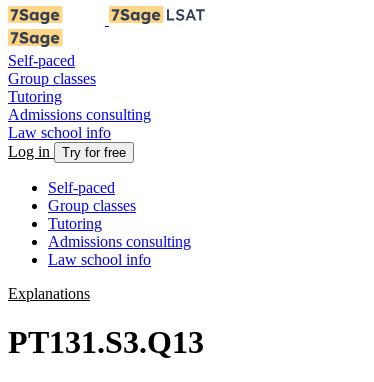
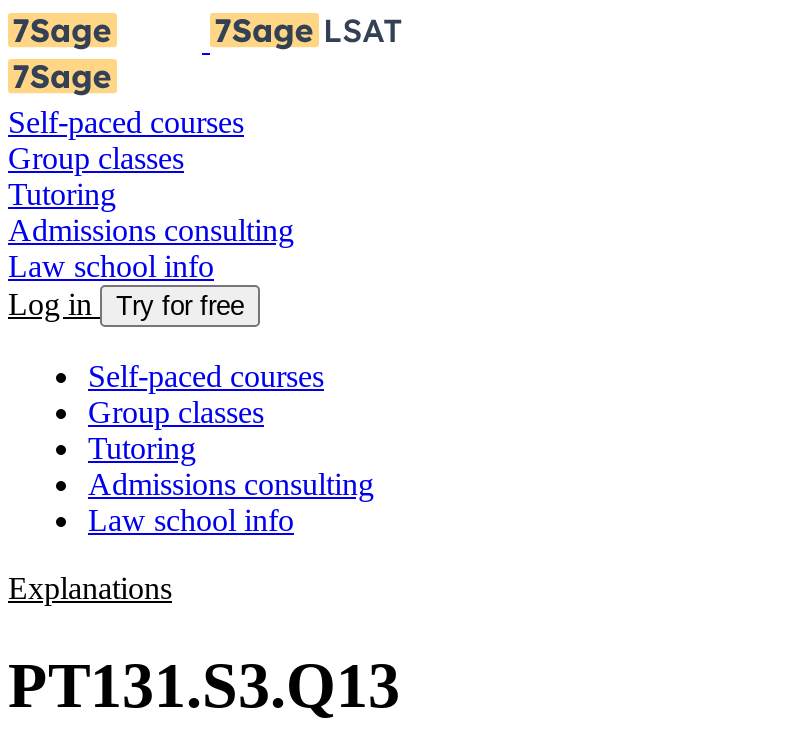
- Self-paced
+ Self-paced courses

- Self-paced
+ Self-paced courses
